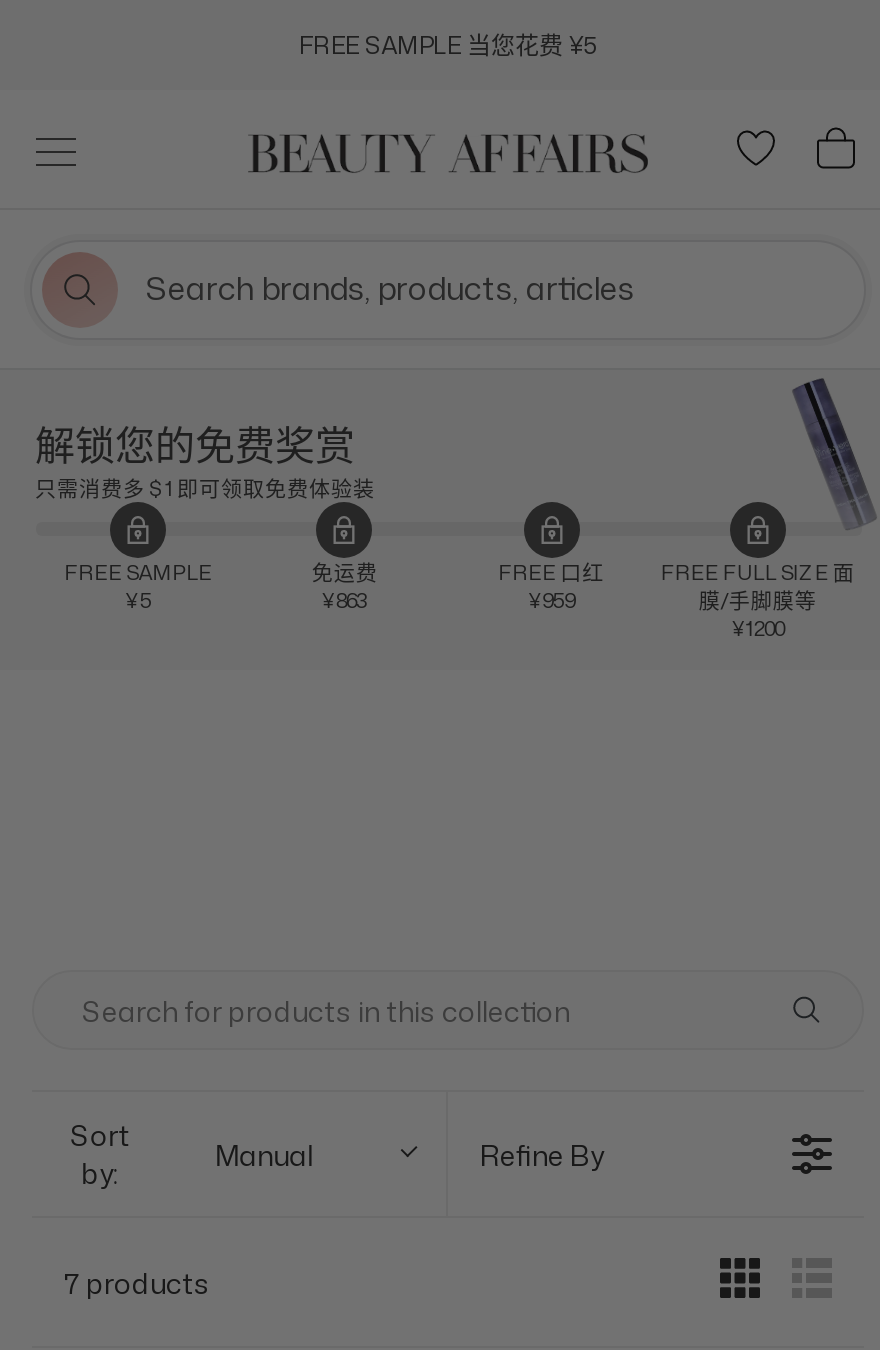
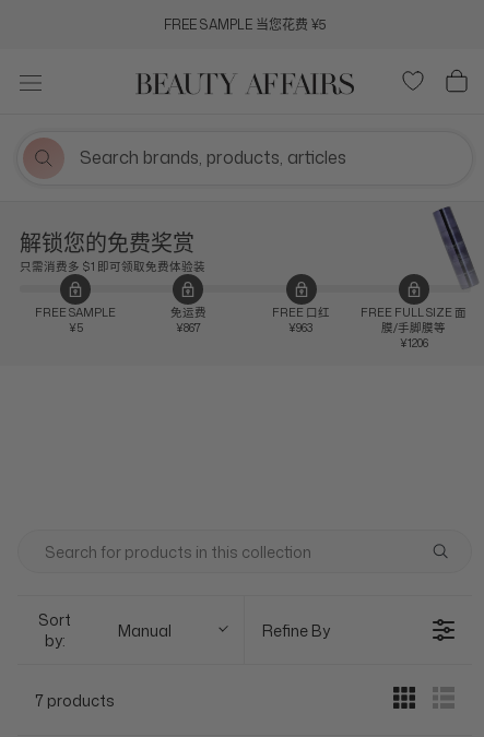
- ¥863
+ ¥867

- ¥959
+ ¥963

- ¥1200
+ ¥1206
